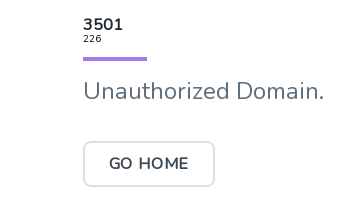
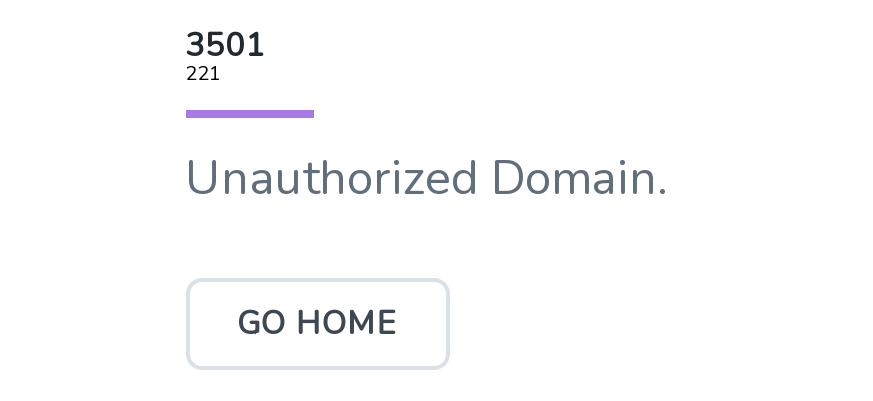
- 226
+ 221
